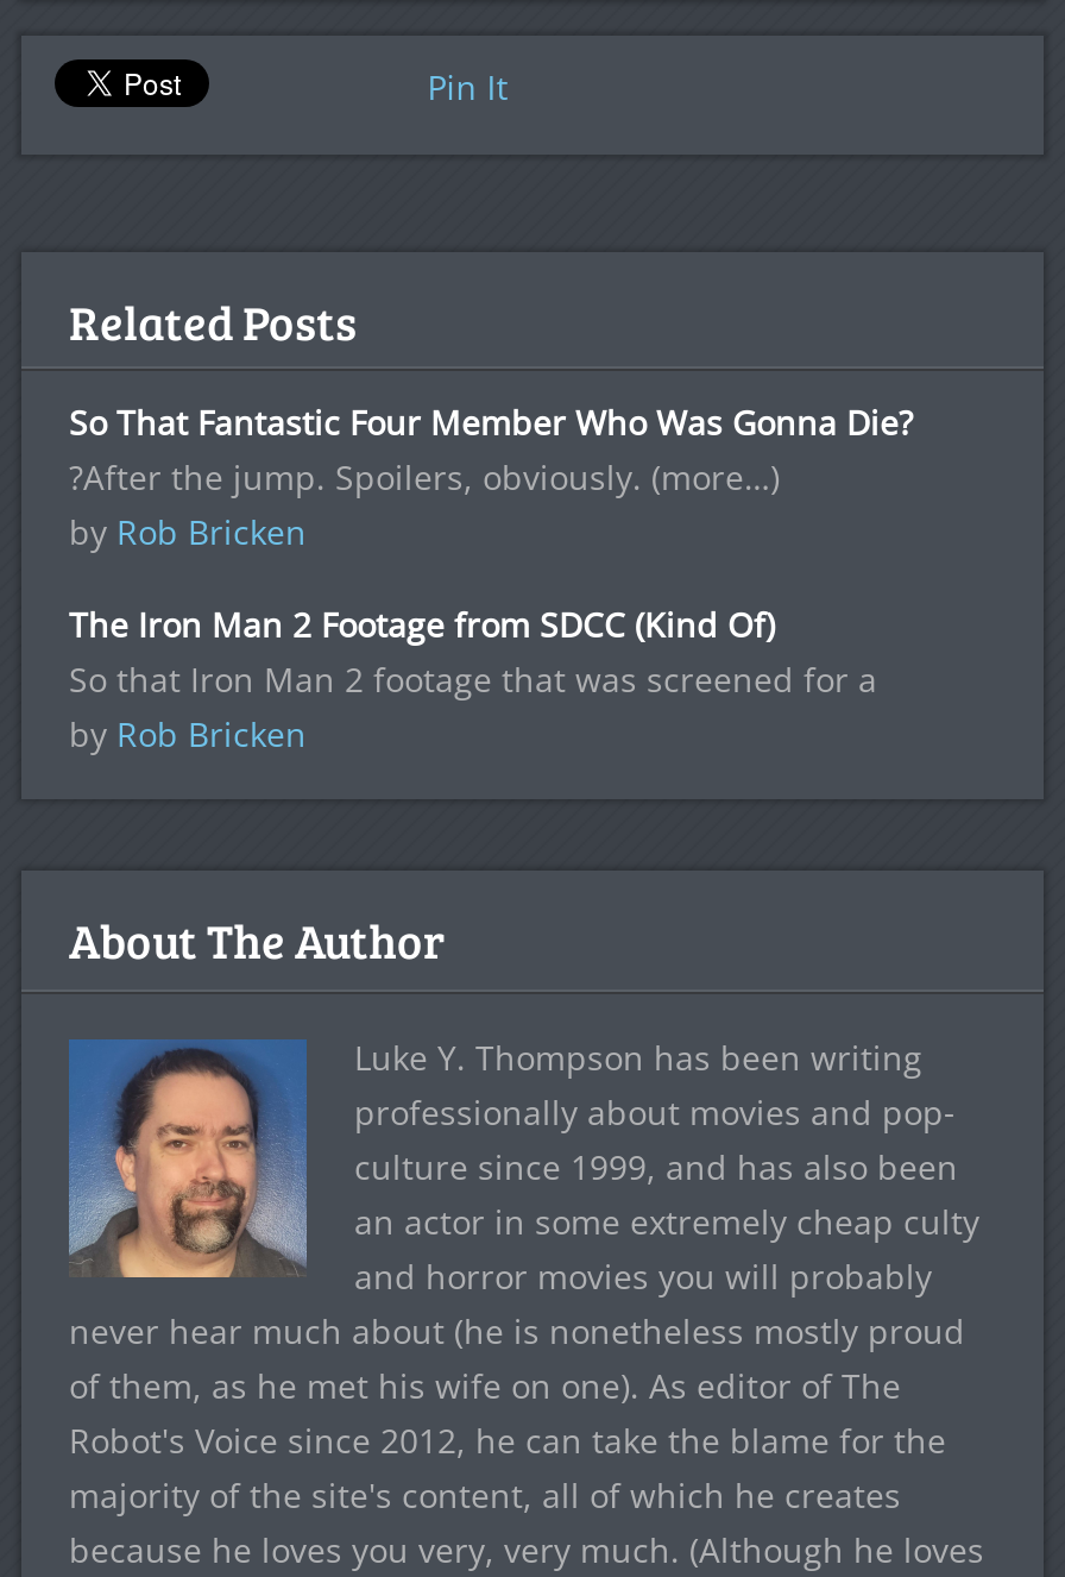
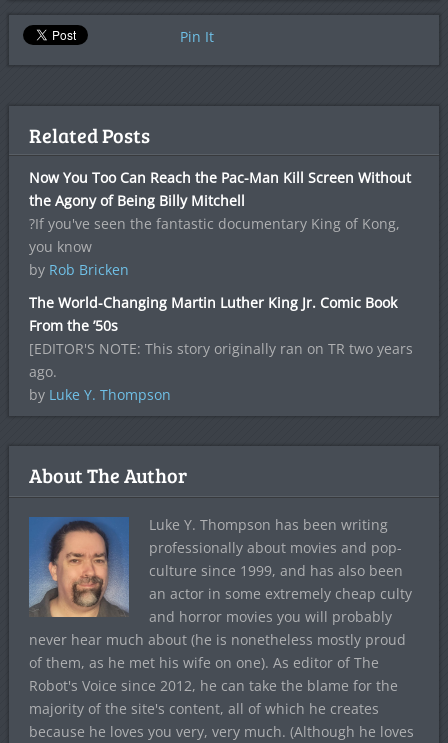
- So That Fantastic Four Member Who Was Gonna Die?
- ?After the jump. Spoilers, obviously. (more…)
+ Now You Too Can Reach the Pac-Man Kill Screen Without
+ the Agony of Being Billy Mitchell
+ ?If you've seen the fantastic documentary King of Kong,
+ you know

- The Iron Man 2 Footage from SDCC (Kind Of)
- So that Iron Man 2 footage that was screened for a
- by Rob Bricken
+ The World-Changing Martin Luther King Jr. Comic Book
+ From the ’50s
+ [EDITOR'S NOTE: This story originally ran on TR two years
+ ago.
+ by Luke Y. Thompson
